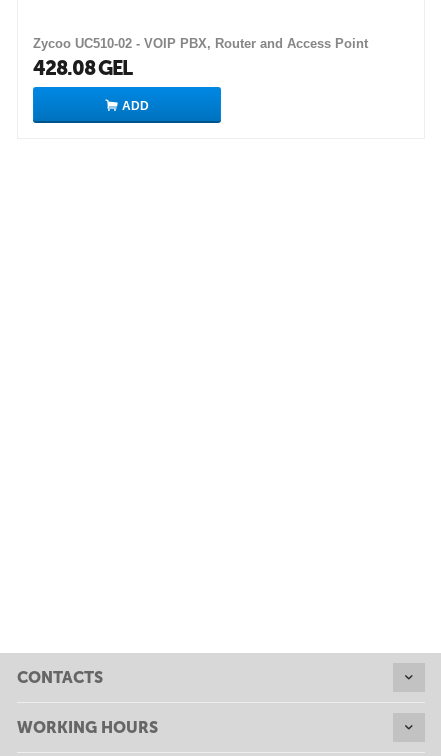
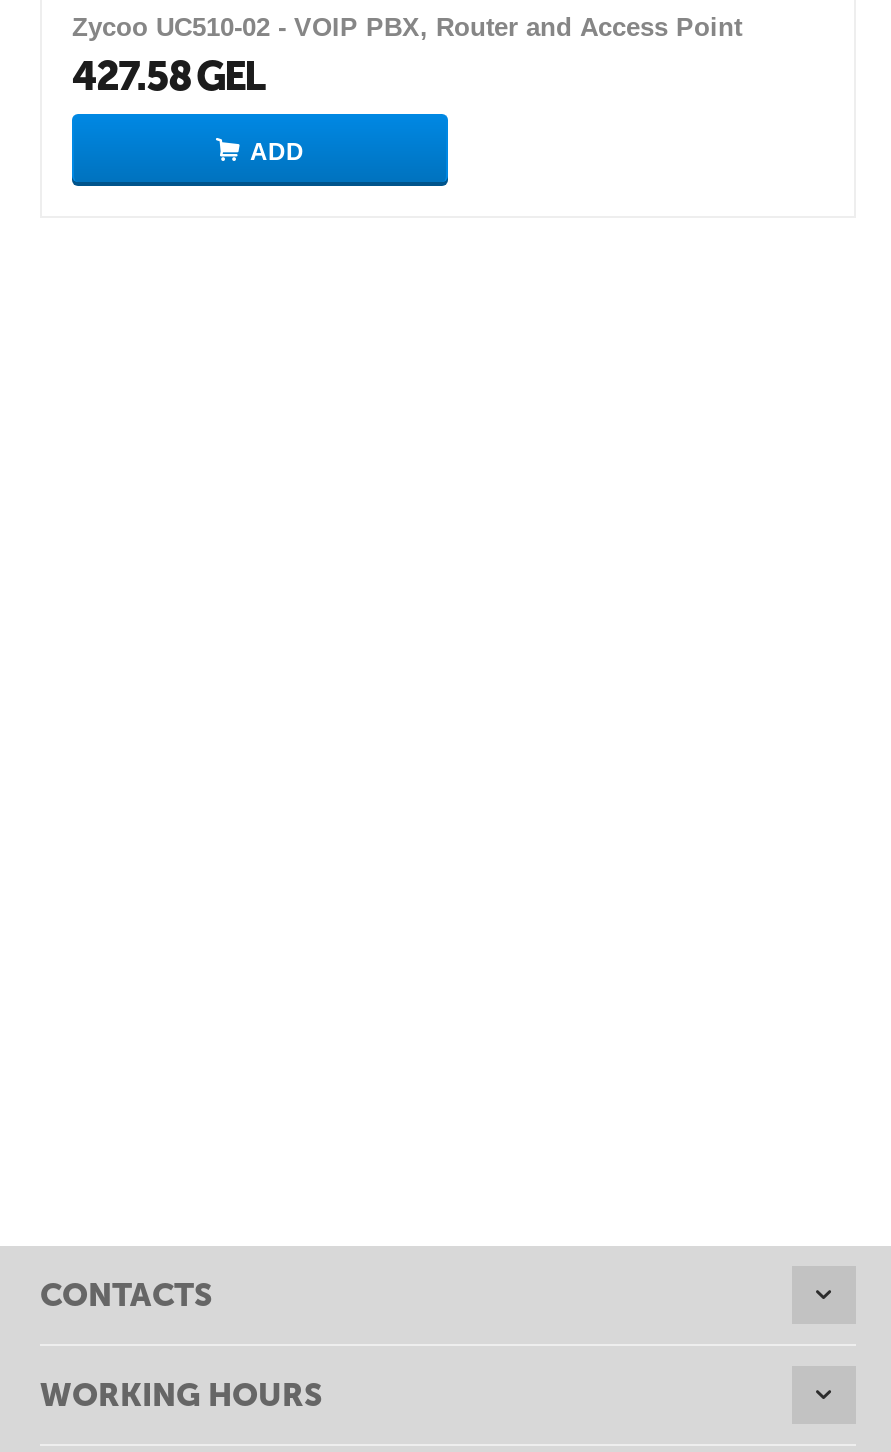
- 428.08 GEL
+ 427.58 GEL
